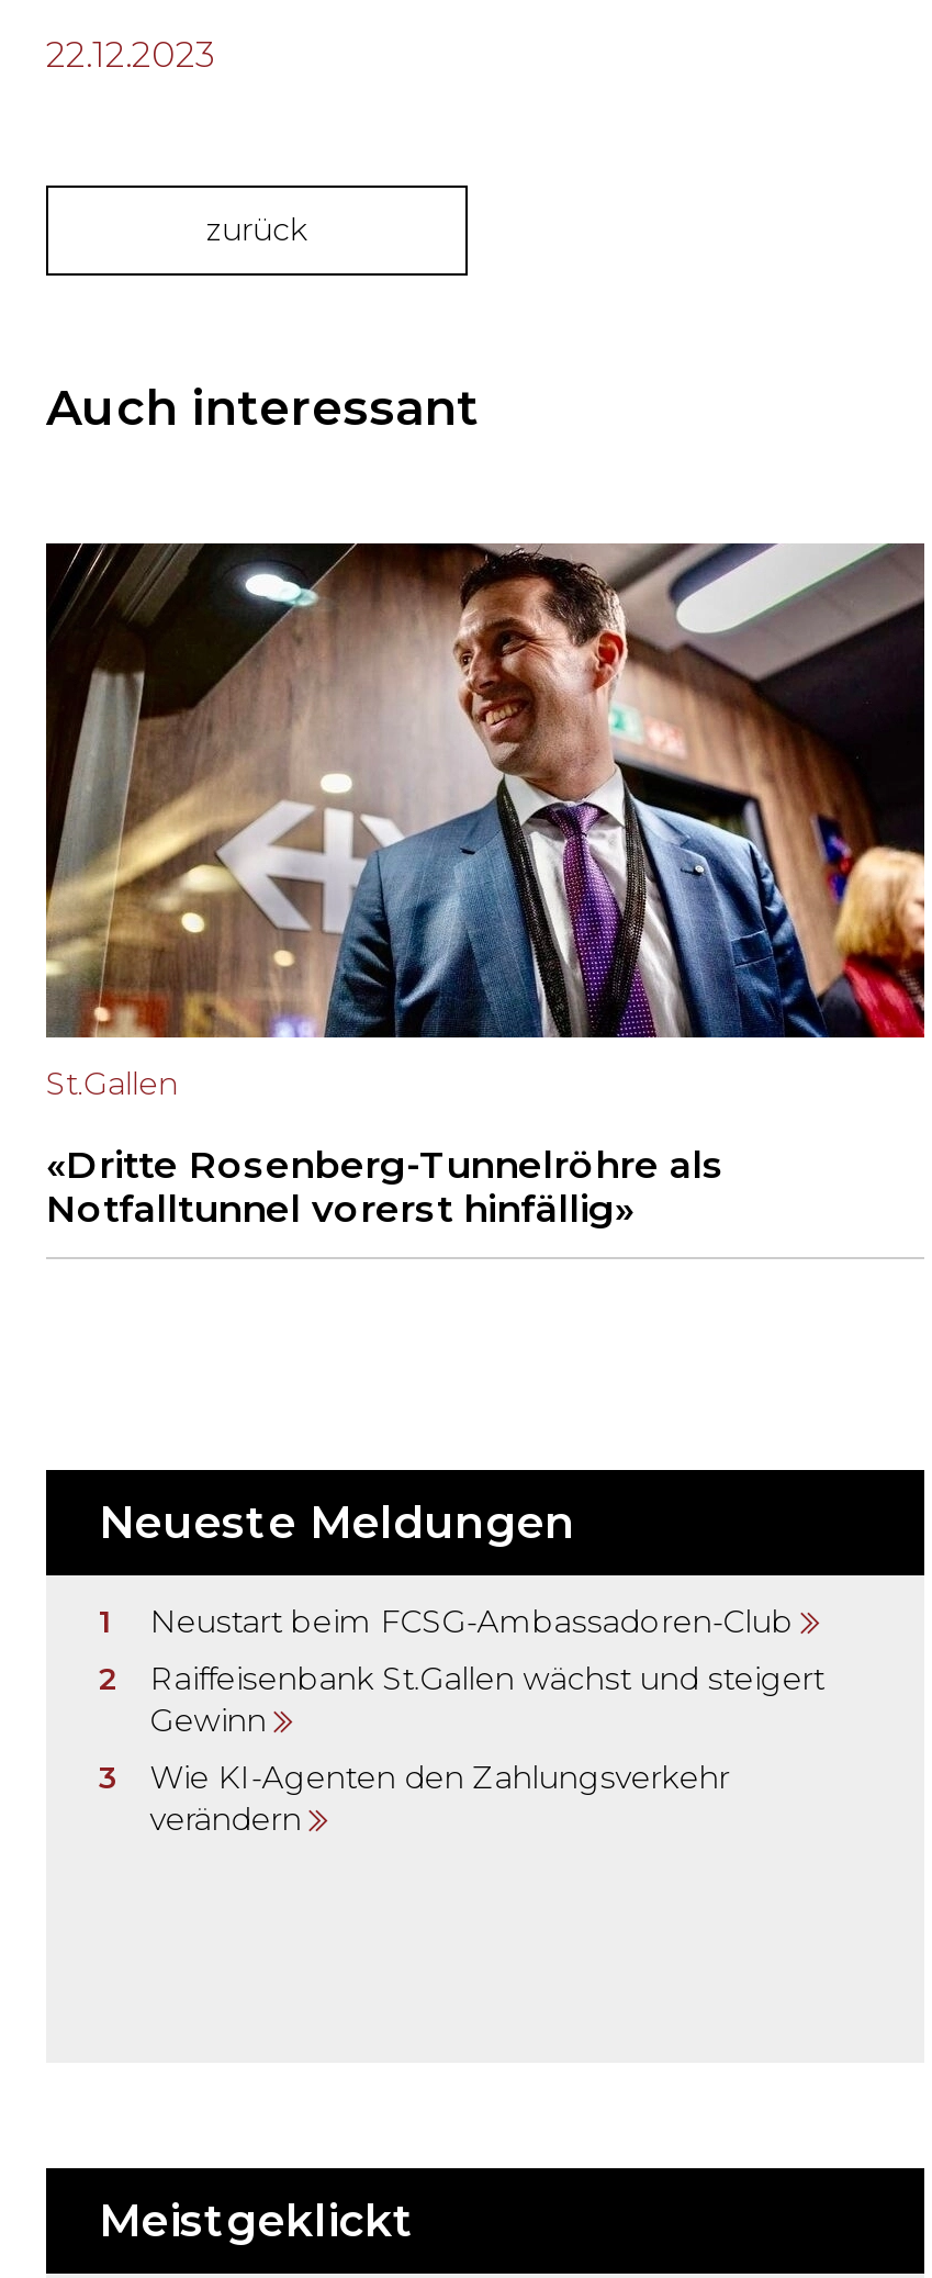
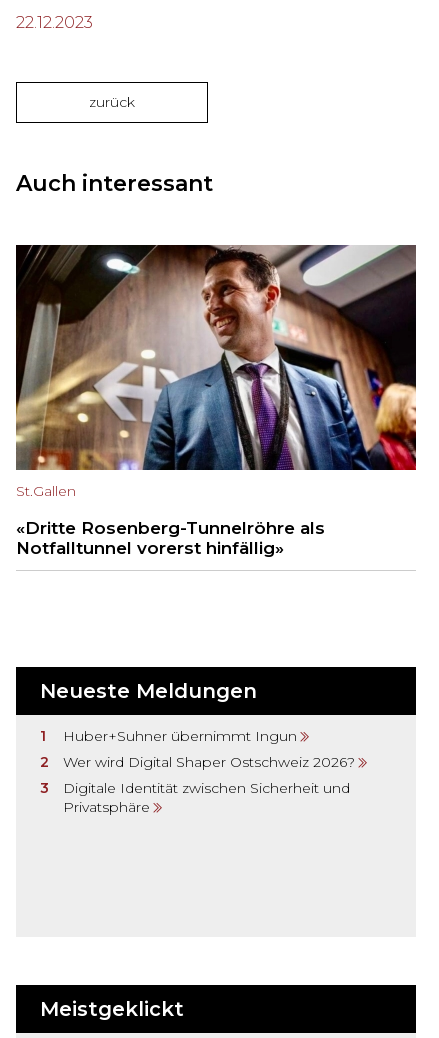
- Neustart beim FCSG-Ambassadoren-Club
- Raiffeisenbank St.Gallen wächst und steigert
- Gewinn
- Wie KI-Agenten den Zahlungsverkehr
- verändern
+ Huber+Suhner übernimmt Ingun
+ Wer wird Digital Shaper Ostschweiz 2026?
+ Digitale Identität zwischen Sicherheit und
+ Privatsphäre
